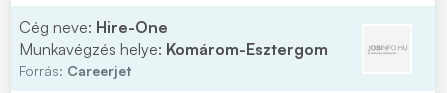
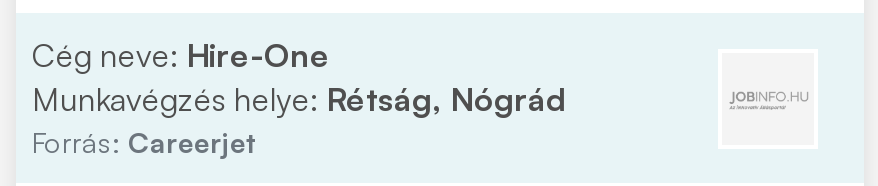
- Munkavégzés helye: Komárom-Esztergom
+ Munkavégzés helye: Rétság, Nógrád
